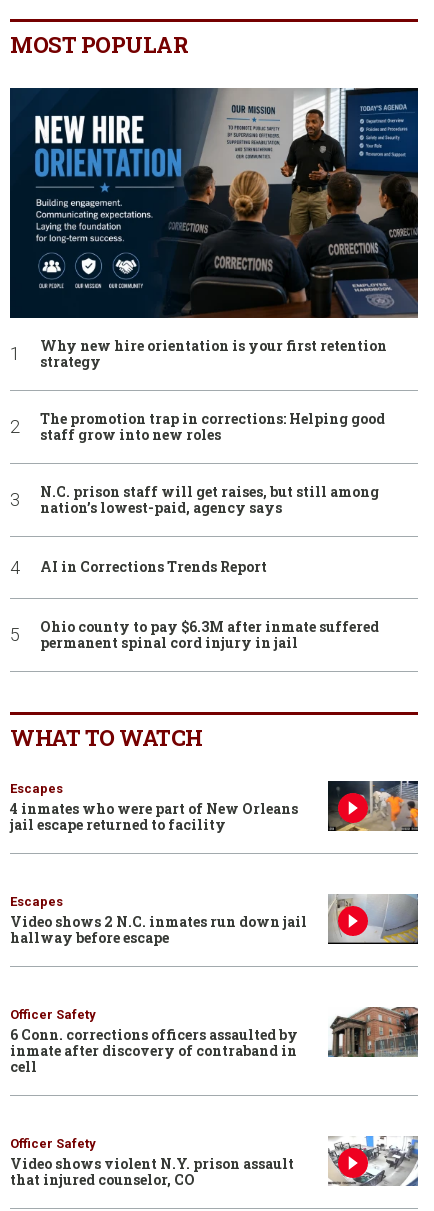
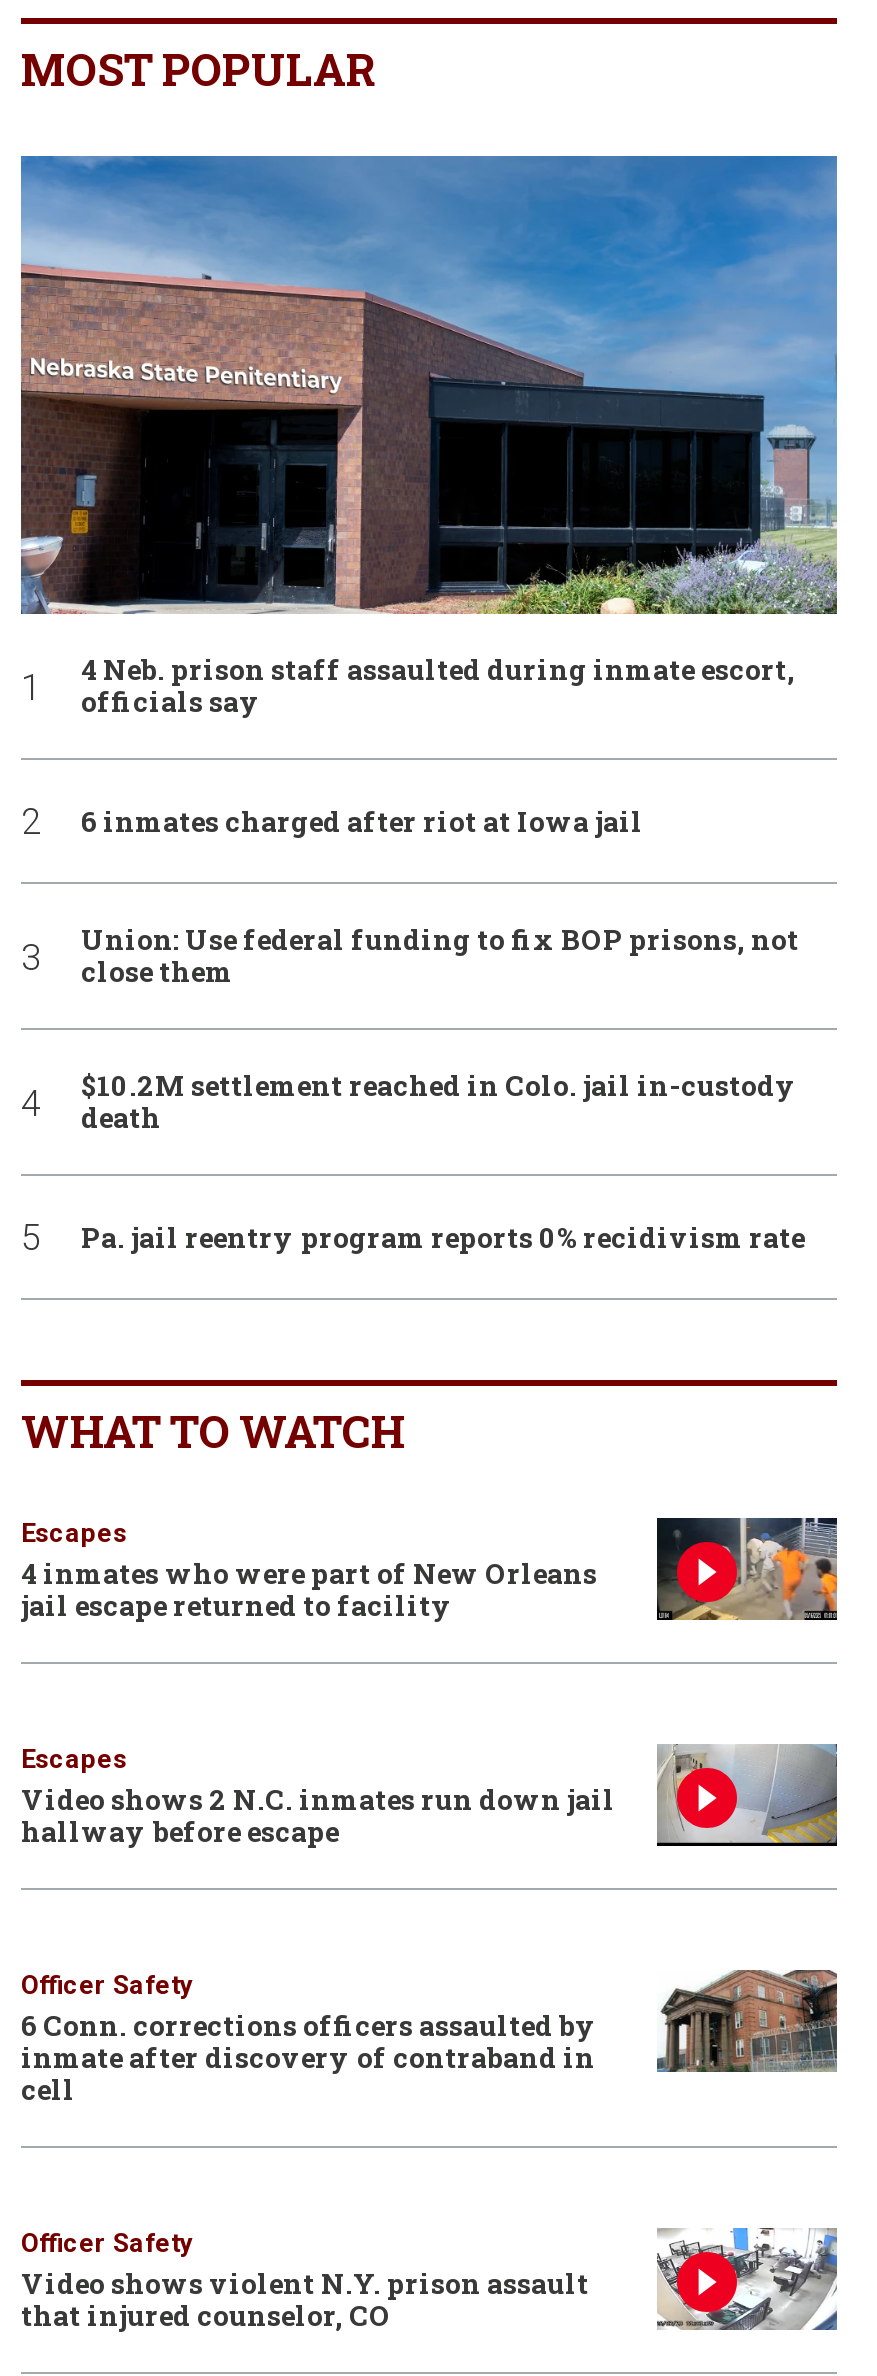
- [image]
- Why new hire orientation is your first retention
- strategy
+ [image]
+ 4 Neb. prison staff assaulted during inmate escort,
+ officials say

- The promotion trap in corrections: Helping good
- staff grow into new roles
+ 6 inmates charged after riot at Iowa jail

- N.C. prison staff will get raises, but still among
- nation’s lowest-paid, agency says
+ Union: Use federal funding to fix BOP prisons, not
+ close them

- AI in Corrections Trends Report
+ $10.2M settlement reached in Colo. jail in-custody
+ death

- Ohio county to pay $6.3M after inmate suffered
- permanent spinal cord injury in jail
+ Pa. jail reentry program reports 0% recidivism rate
